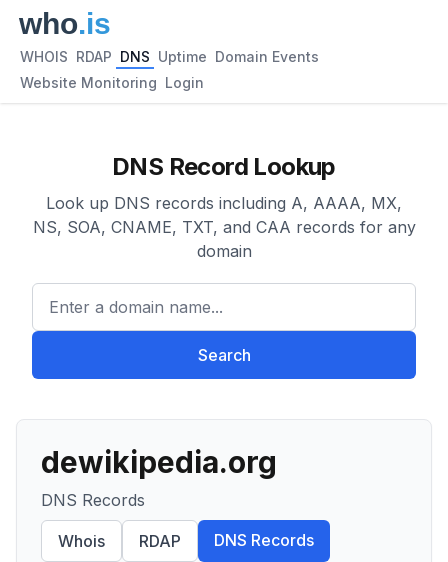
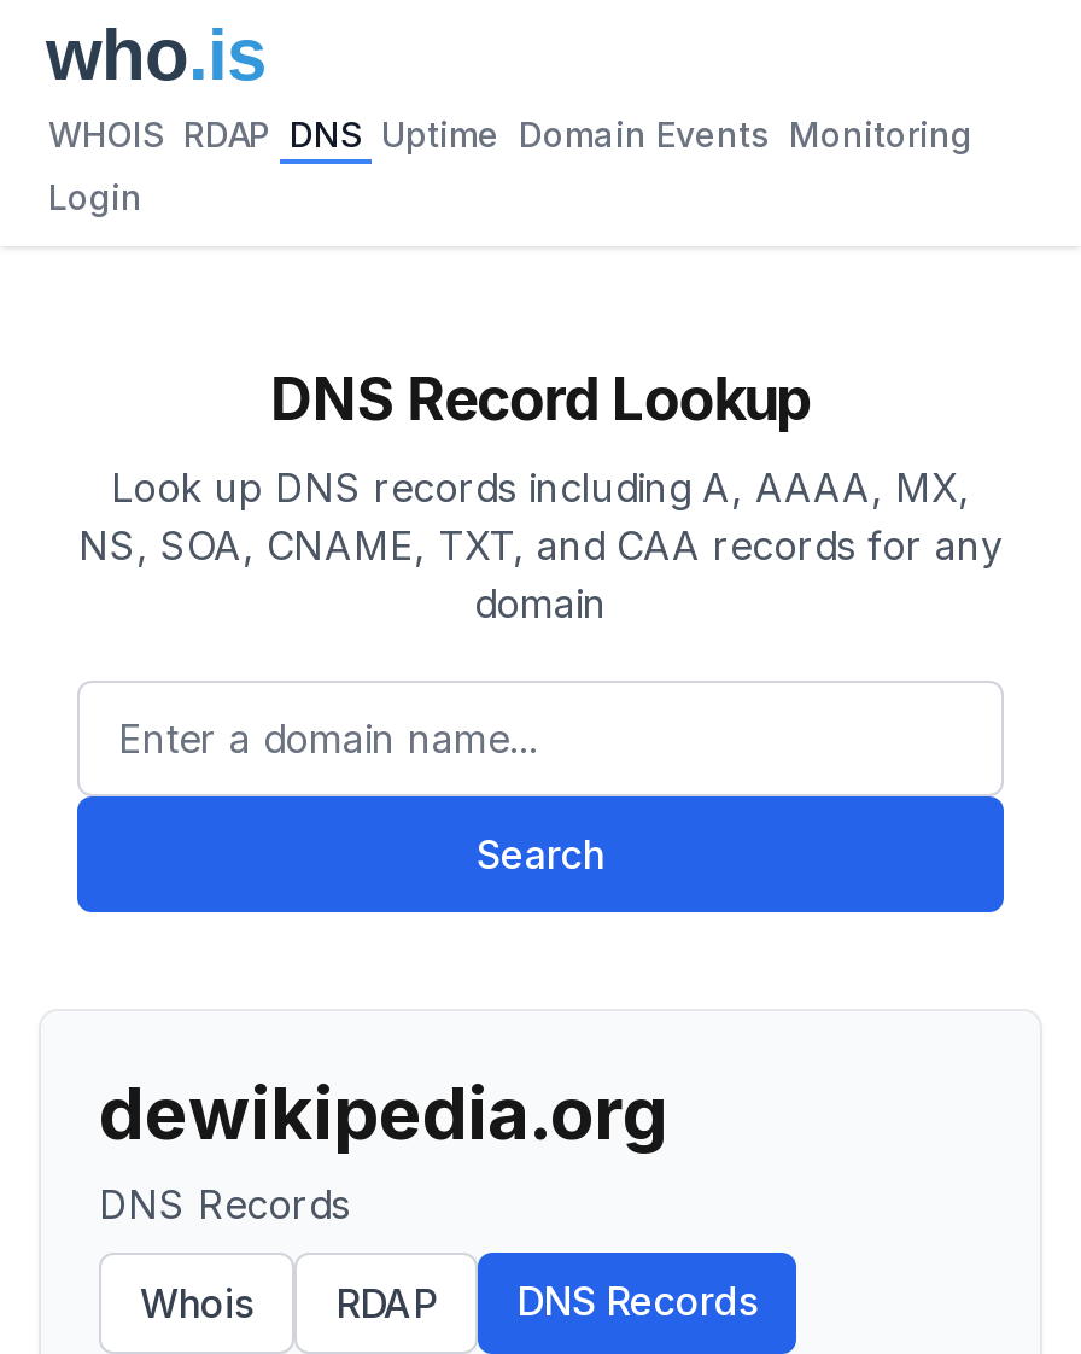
- WHOIS RDAP DNS Uptime Domain Events
+ WHOIS RDAP DNS Uptime Domain Events Monitoring

- Website Monitoring Login
+ Login
